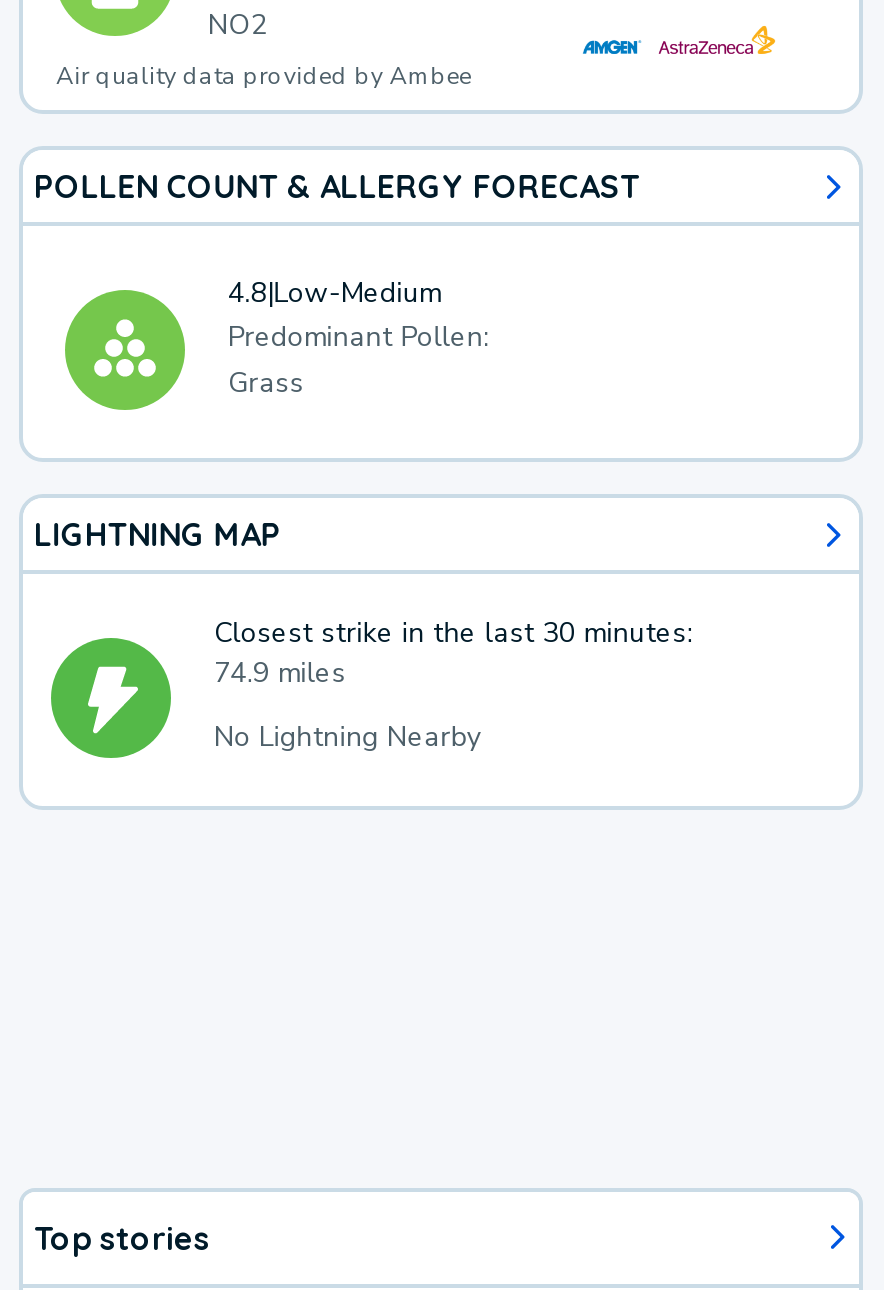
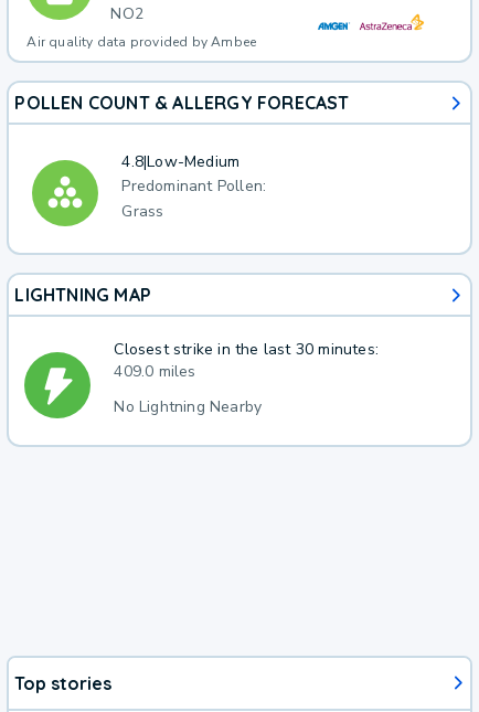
- 74.9 miles
+ 409.0 miles
